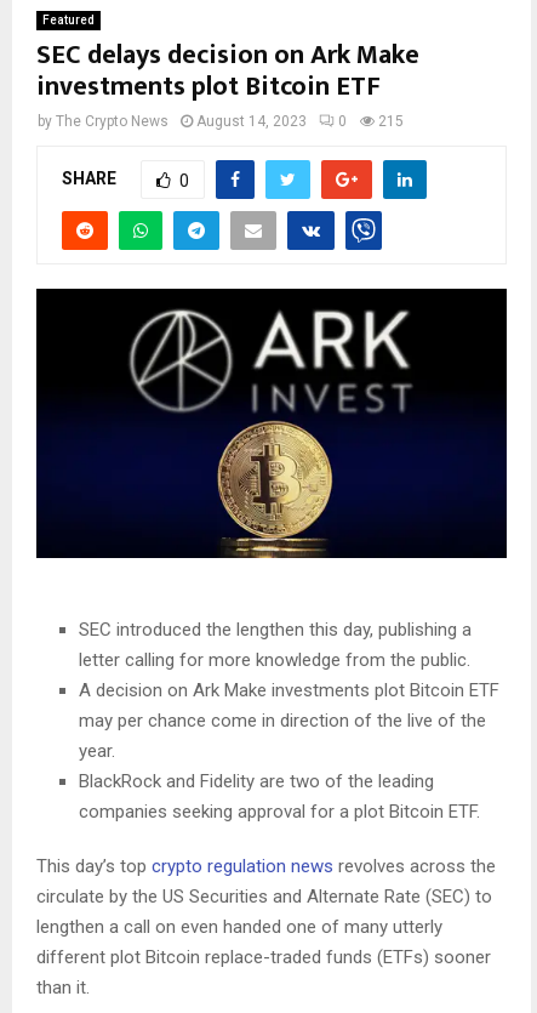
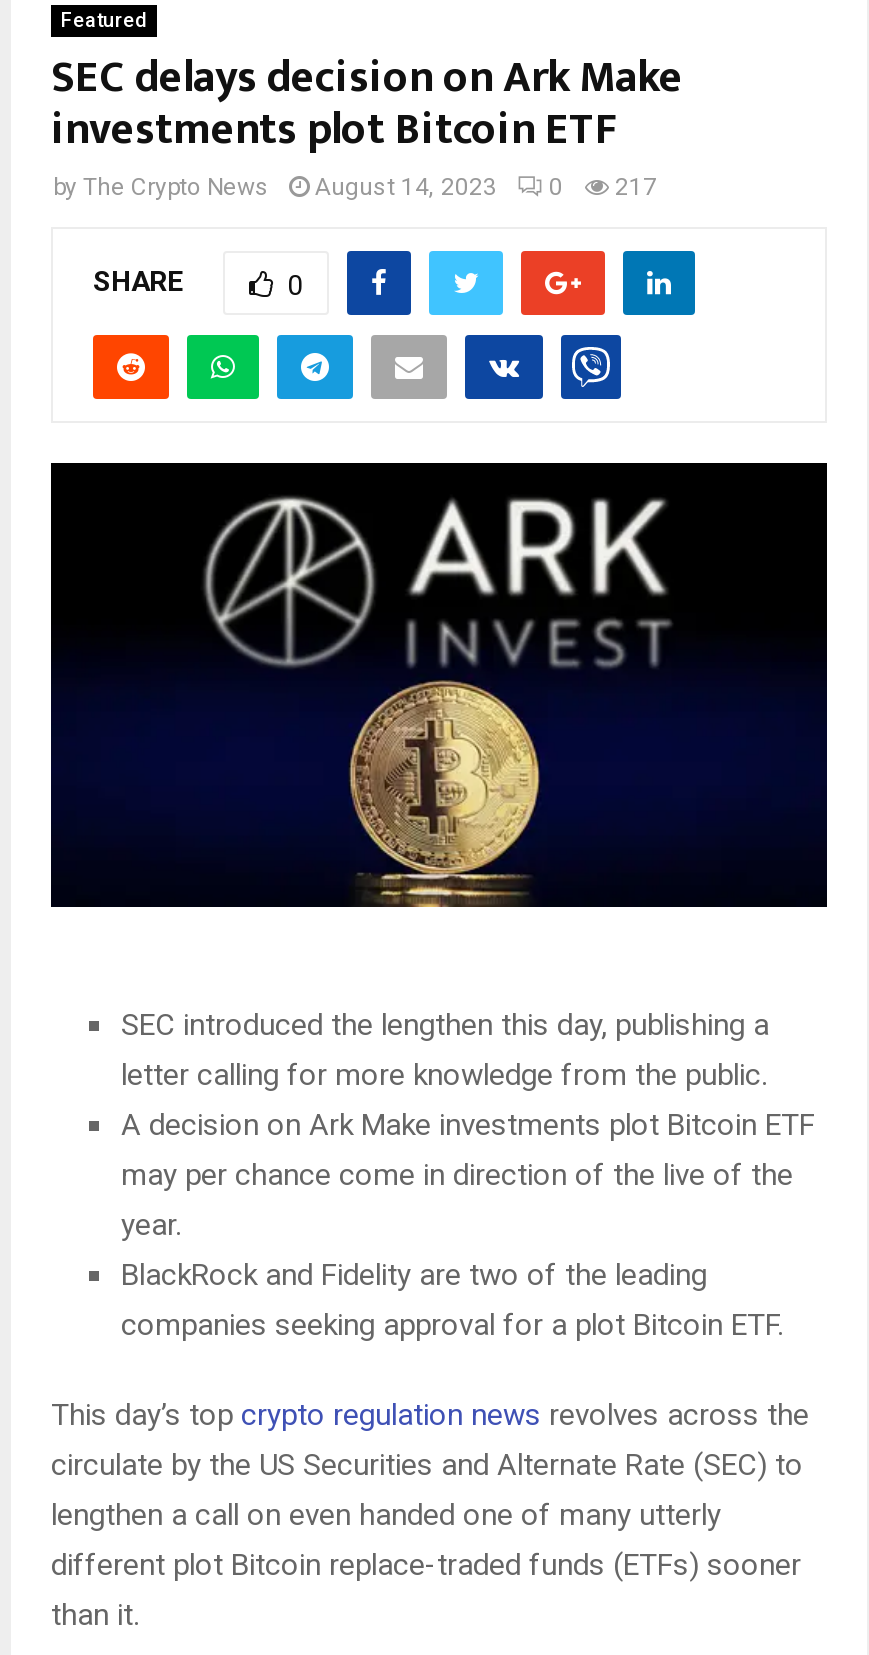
- by The Crypto News August 14, 2023 0 215
+ by The Crypto News August 14, 2023 0 217
